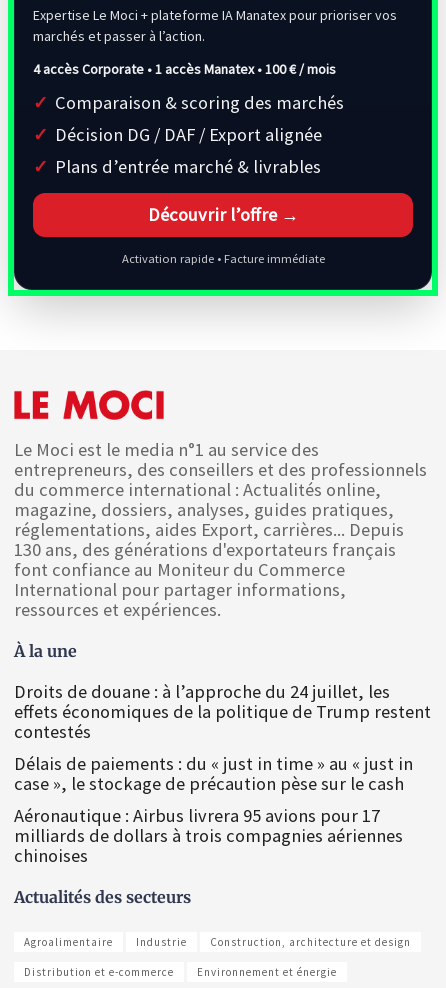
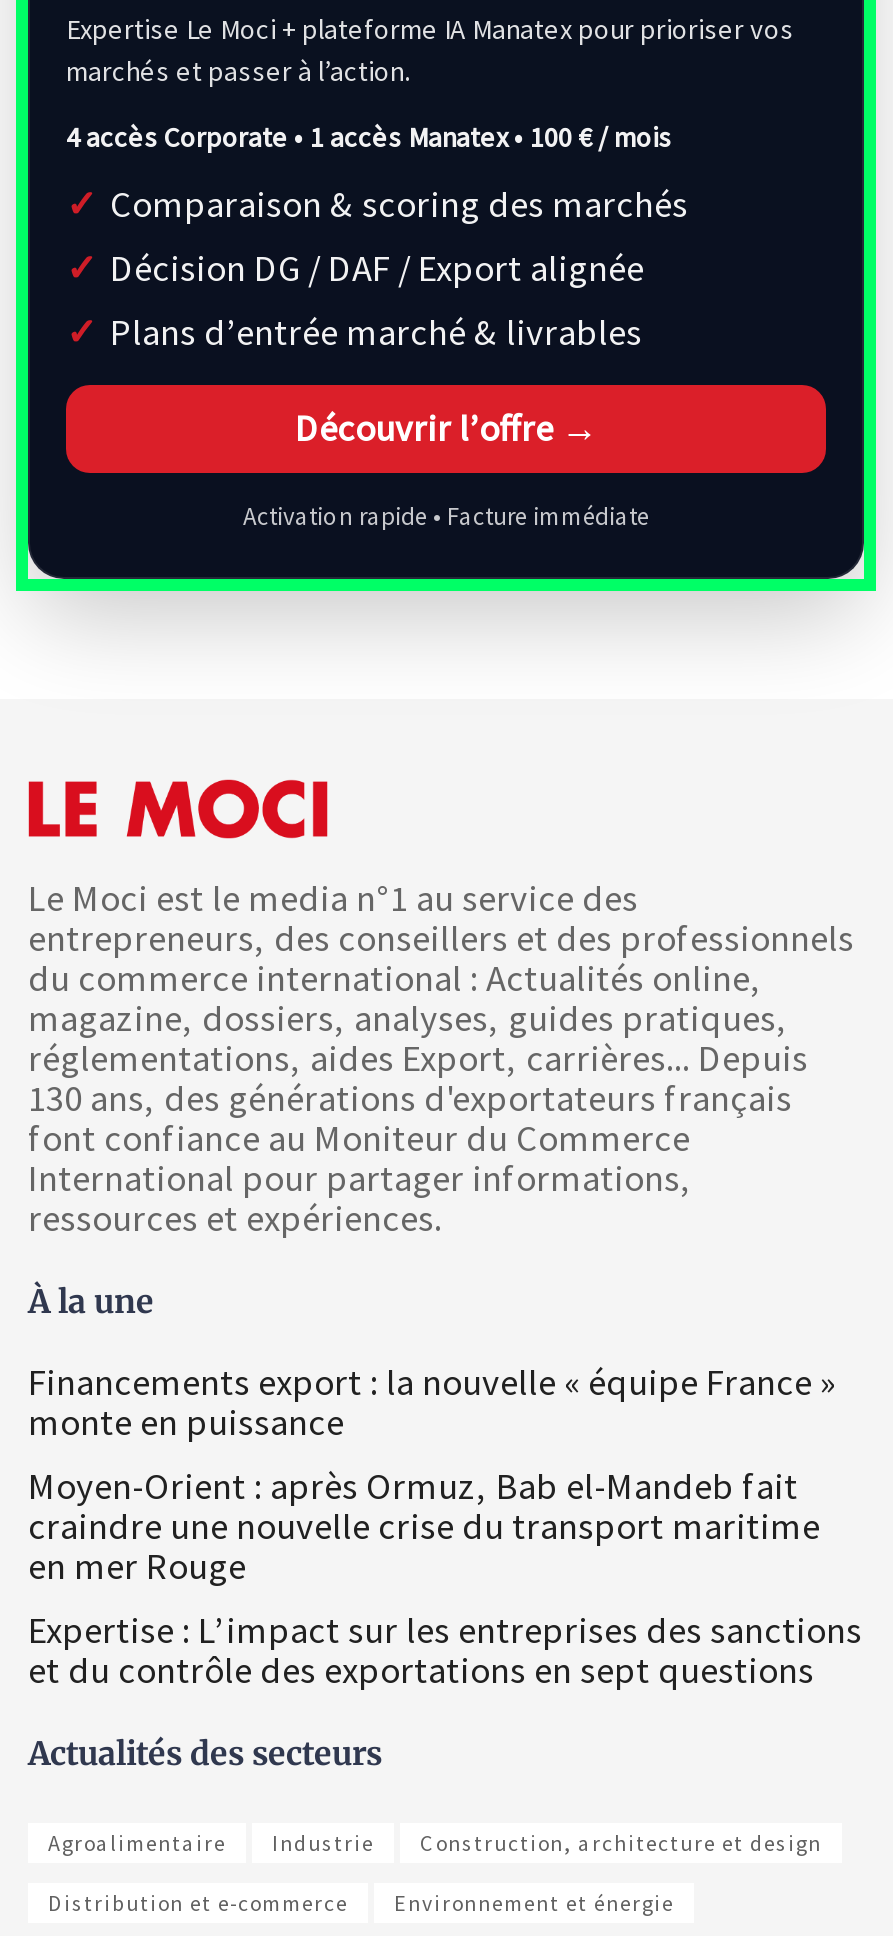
- Droits de douane : à l’approche du 24 juillet, les
- effets économiques de la politique de Trump restent
- contestés
- Délais de paiements : du « just in time » au « just in
- case », le stockage de précaution pèse sur le cash
- Aéronautique : Airbus livrera 95 avions pour 17
- milliards de dollars à trois compagnies aériennes
- chinoises
+ Financements export : la nouvelle « équipe France »
+ monte en puissance
+ Moyen-Orient : après Ormuz, Bab el-Mandeb fait
+ craindre une nouvelle crise du transport maritime
+ en mer Rouge
+ Expertise : L’impact sur les entreprises des sanctions
+ et du contrôle des exportations en sept questions
